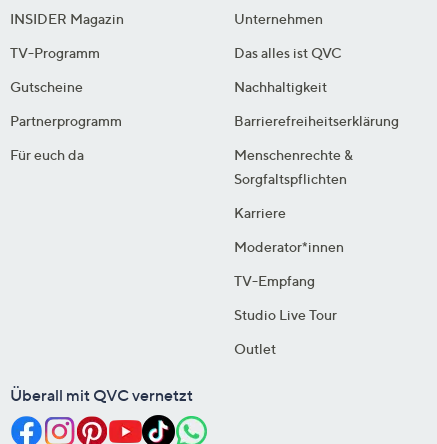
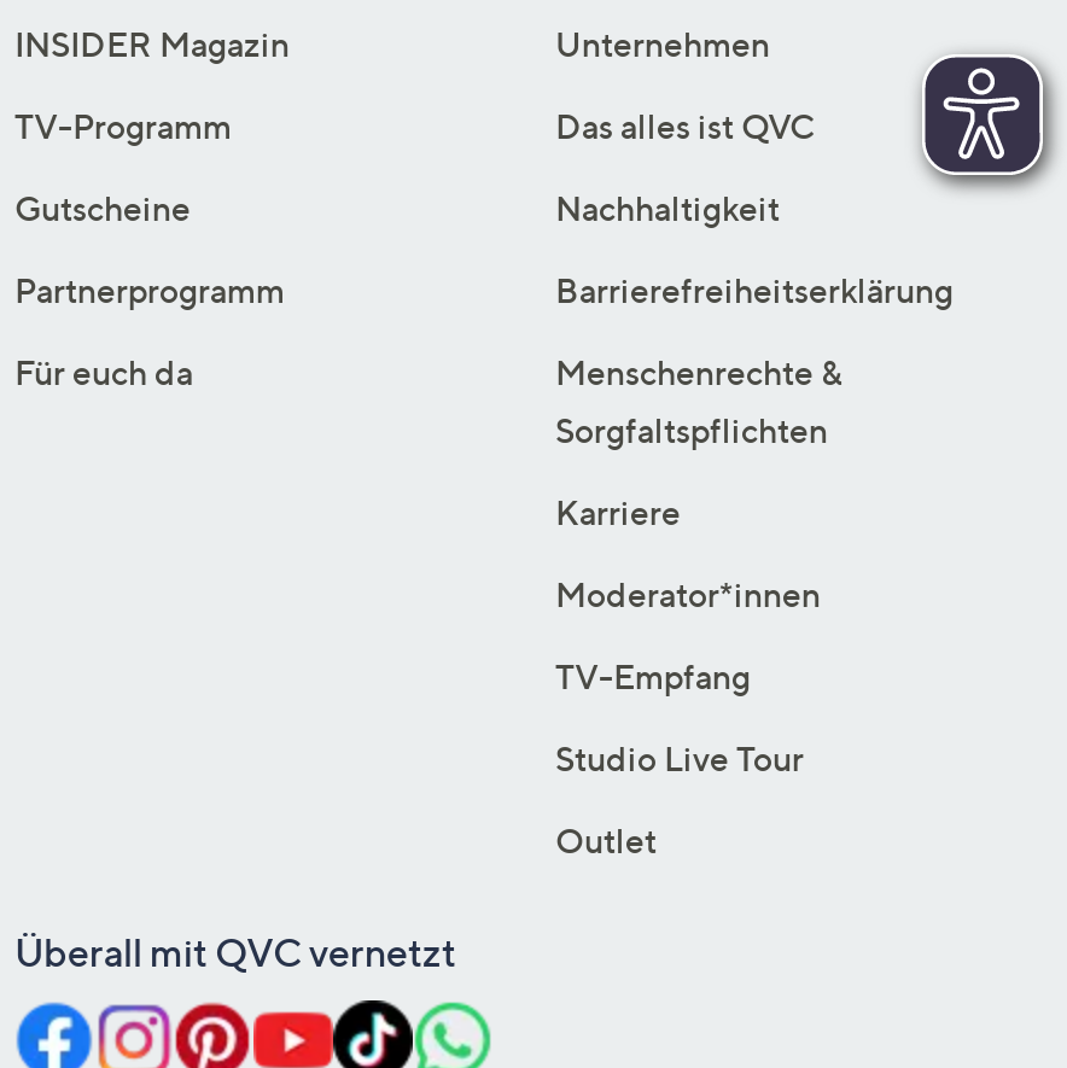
+ [image]
